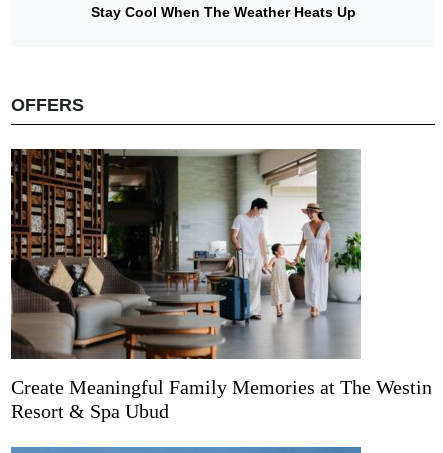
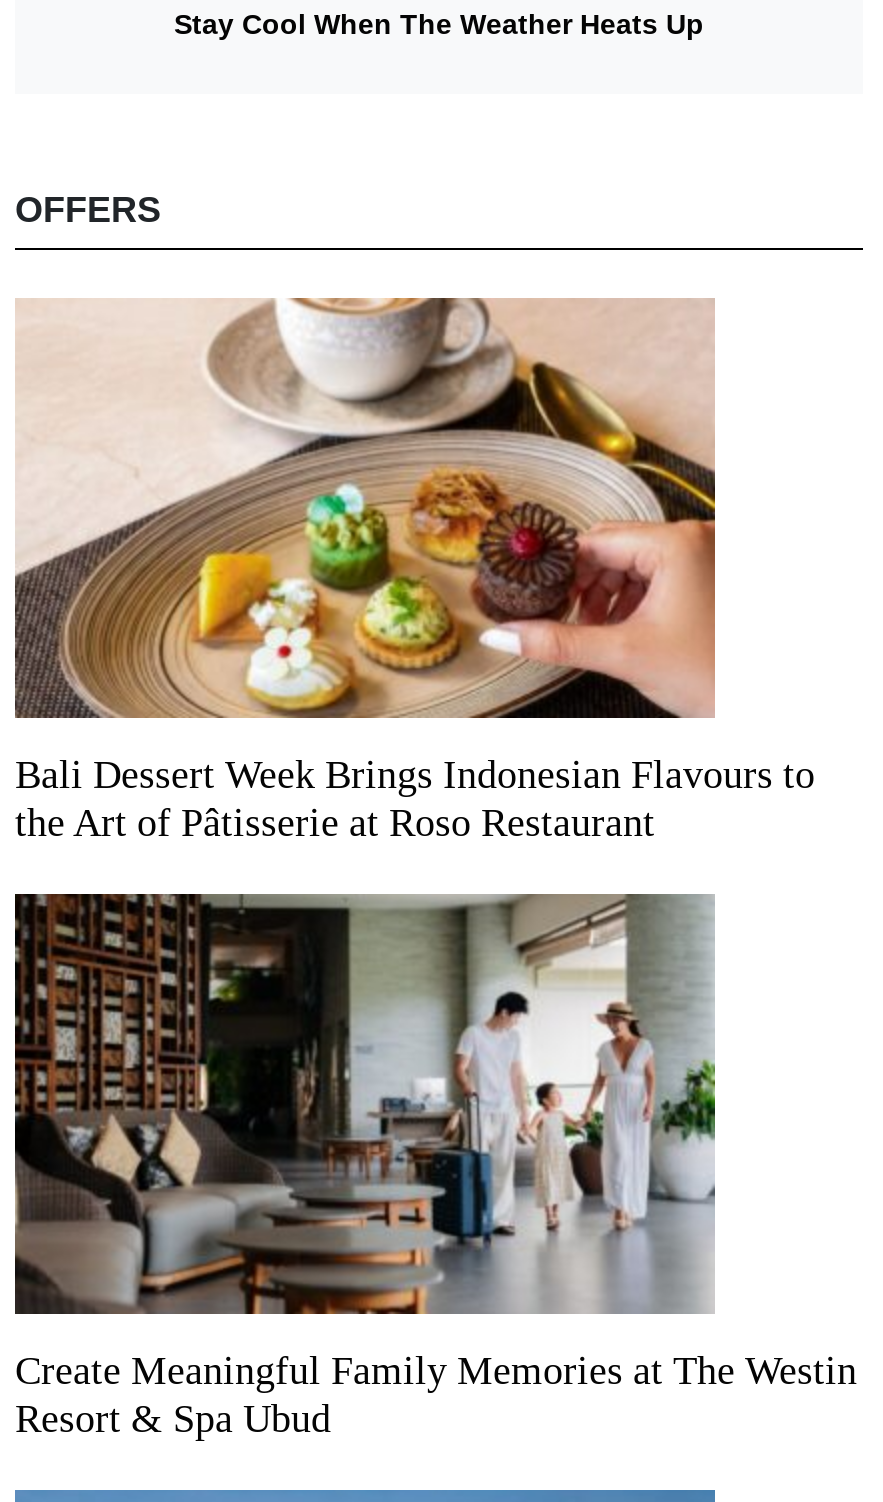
+ [image]
+ Bali Dessert Week Brings Indonesian Flavours to
+ the Art of Pâtisserie at Roso Restaurant
